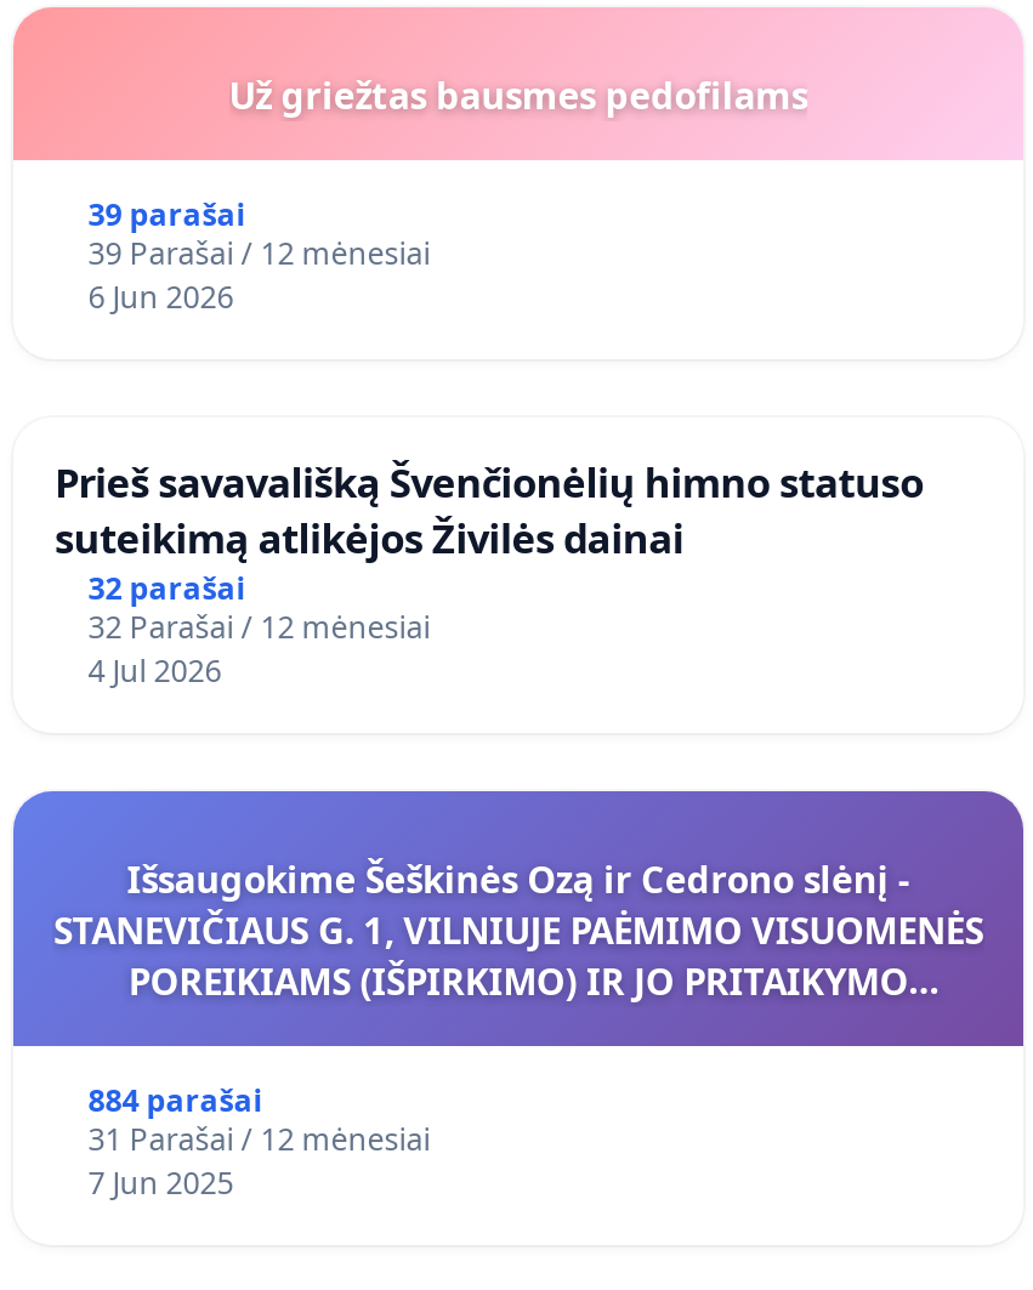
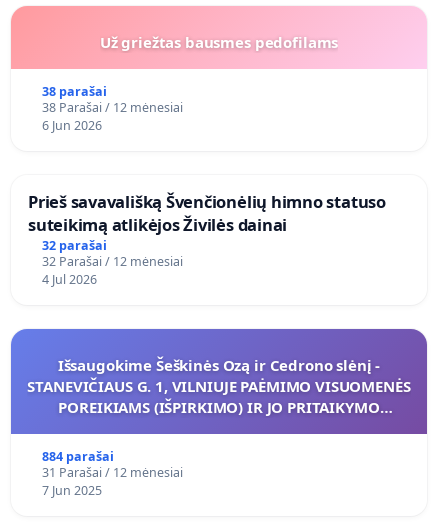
- 39 parašai
+ 38 parašai

- 39 Parašai / 12 mėnesiai
+ 38 Parašai / 12 mėnesiai
